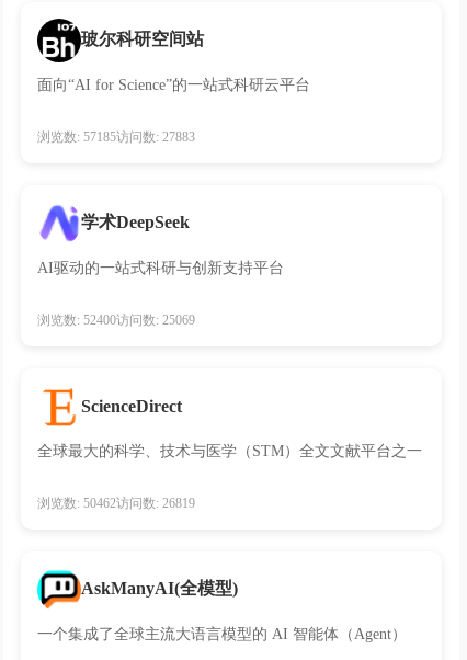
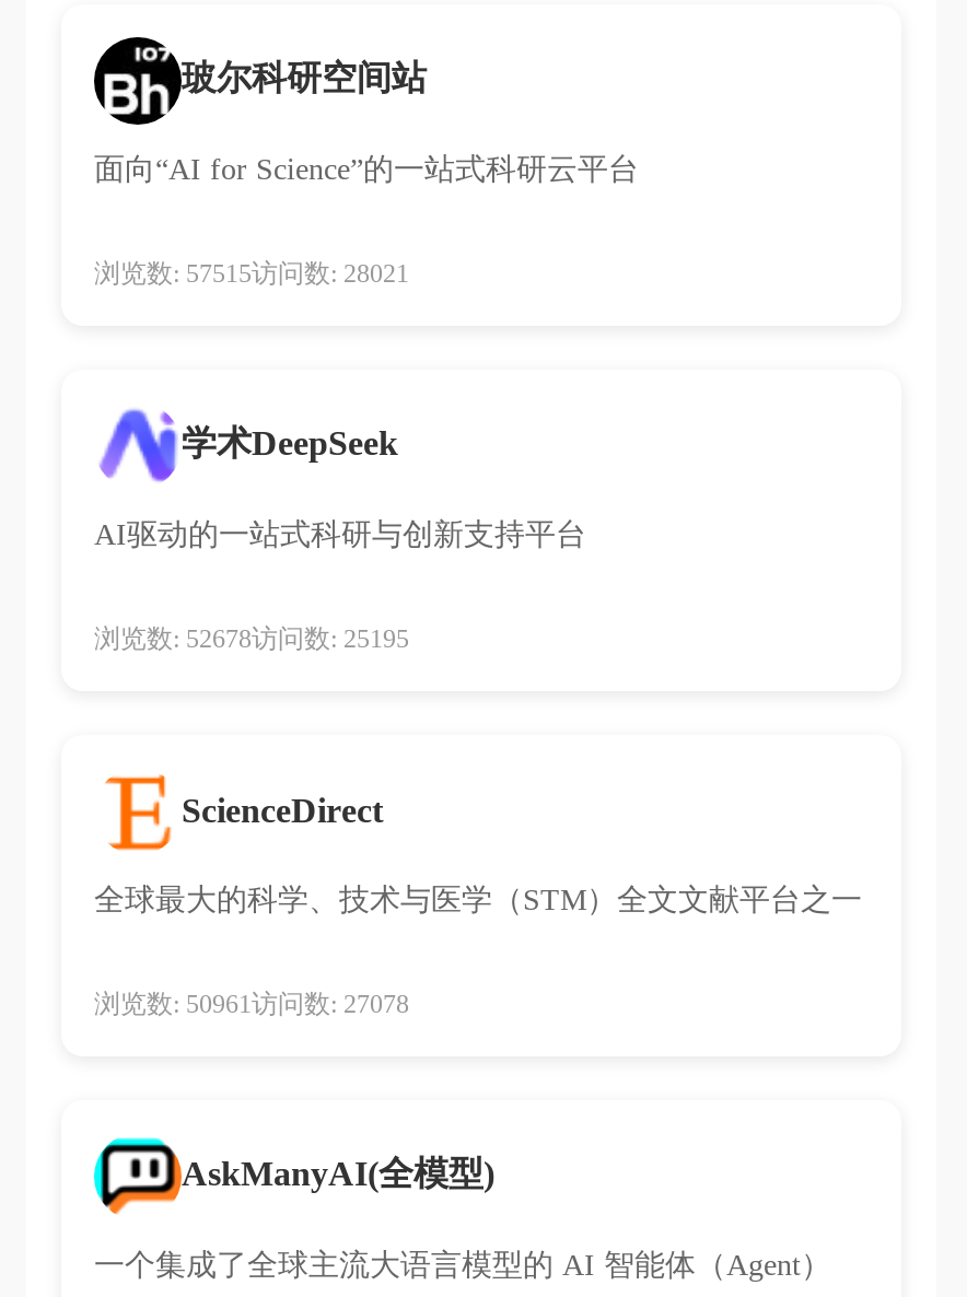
- 浏览数: 57185访问数: 27883
+ 浏览数: 57515访问数: 28021

- 浏览数: 52400访问数: 25069
+ 浏览数: 52678访问数: 25195

- 浏览数: 50462访问数: 26819
+ 浏览数: 50961访问数: 27078
